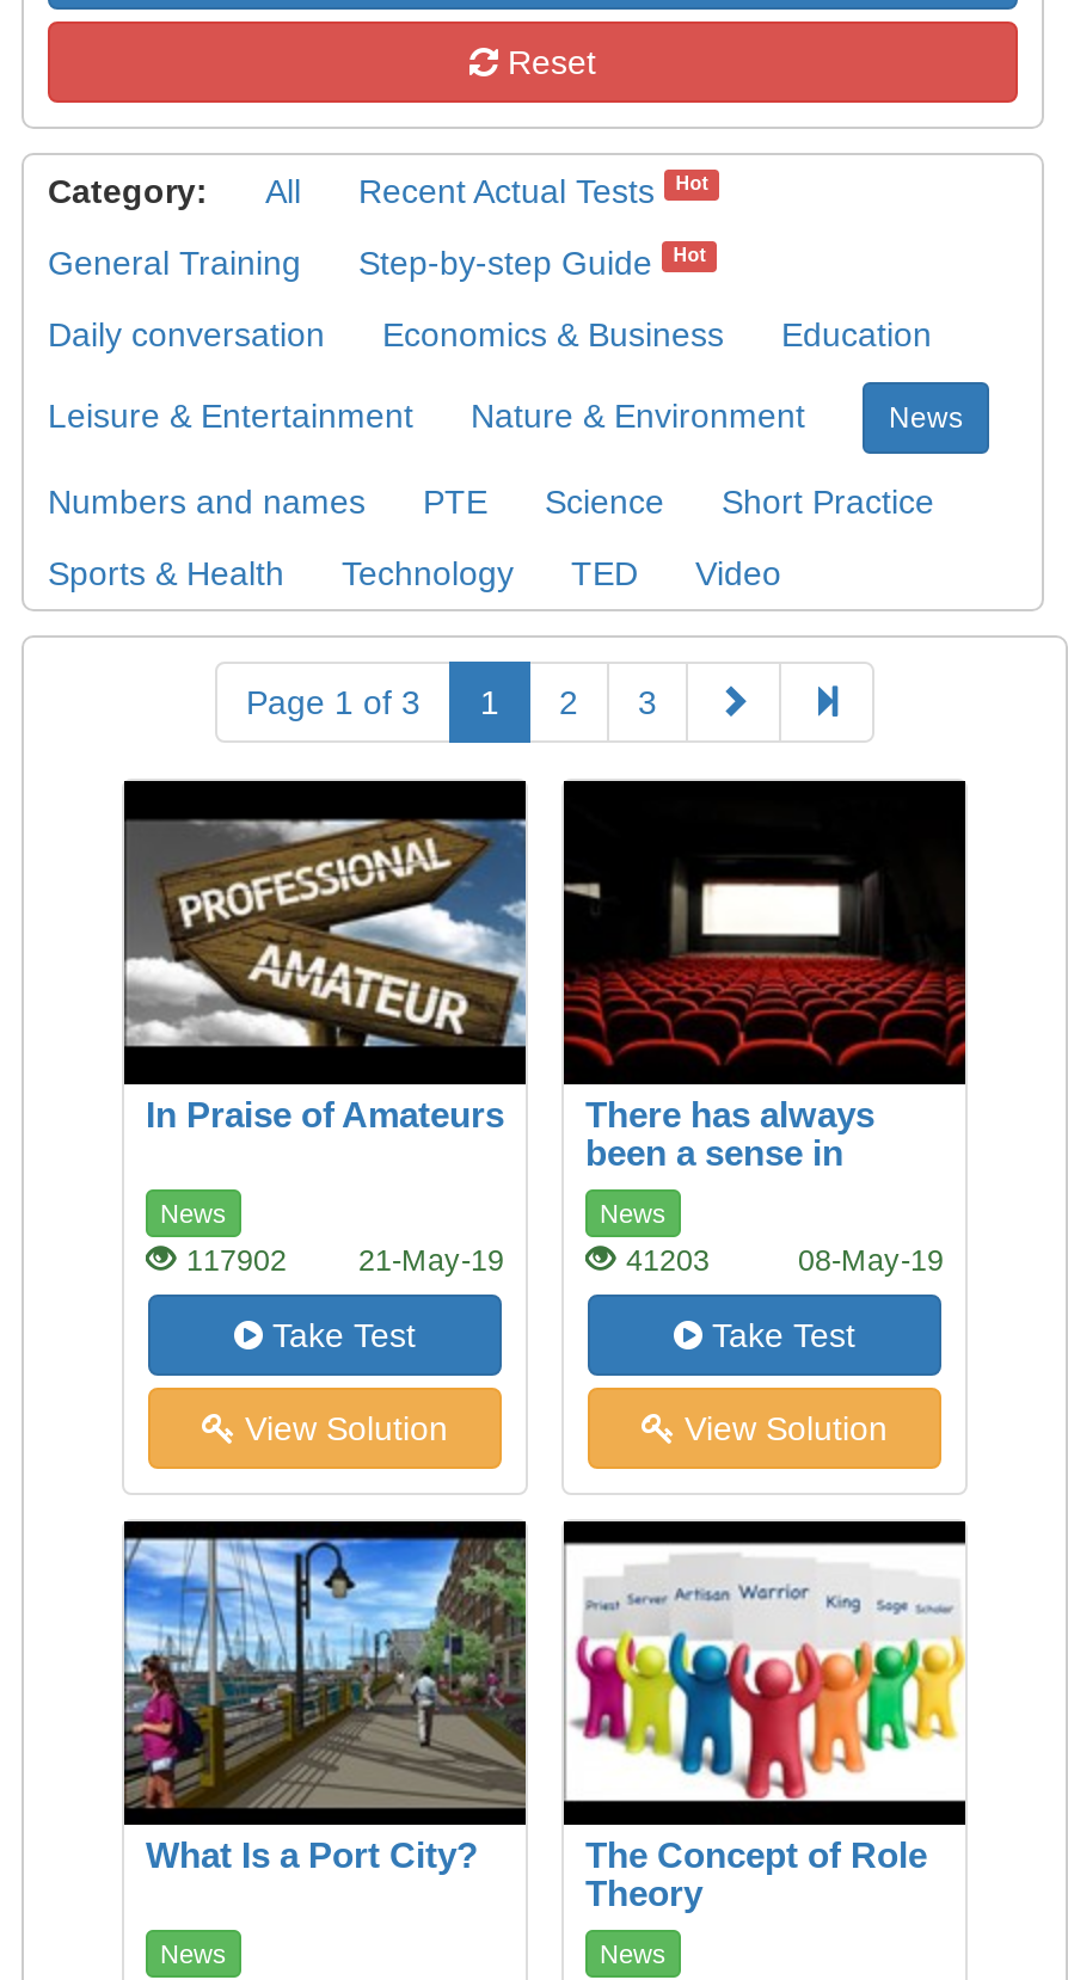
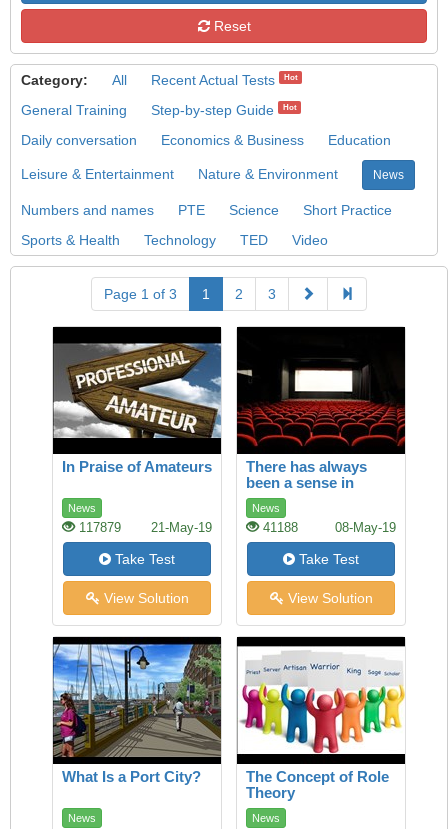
- 117902
+ 117879

- 41203
+ 41188
